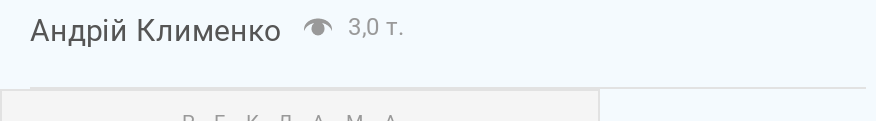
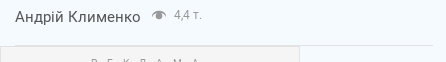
- 3,0 т.
+ 4,4 т.
